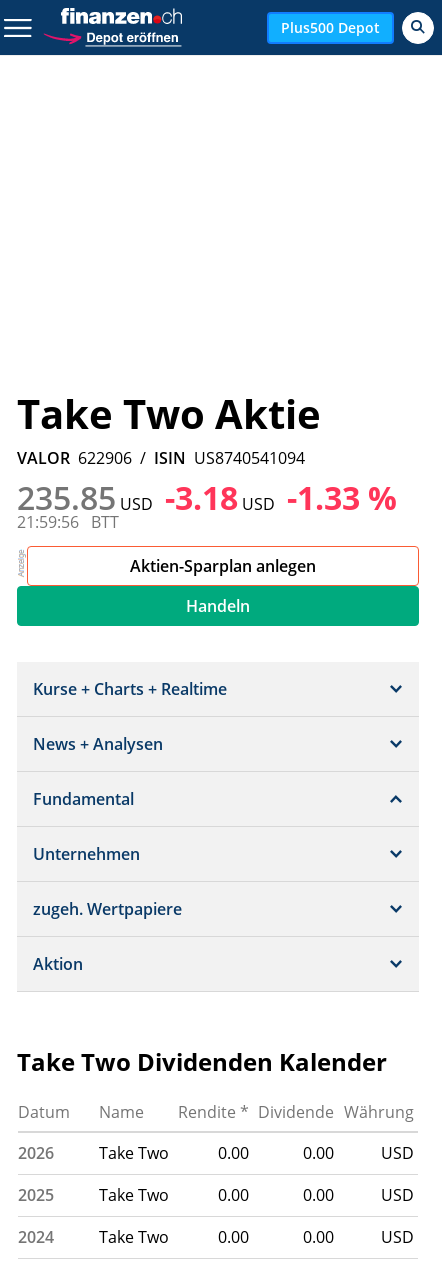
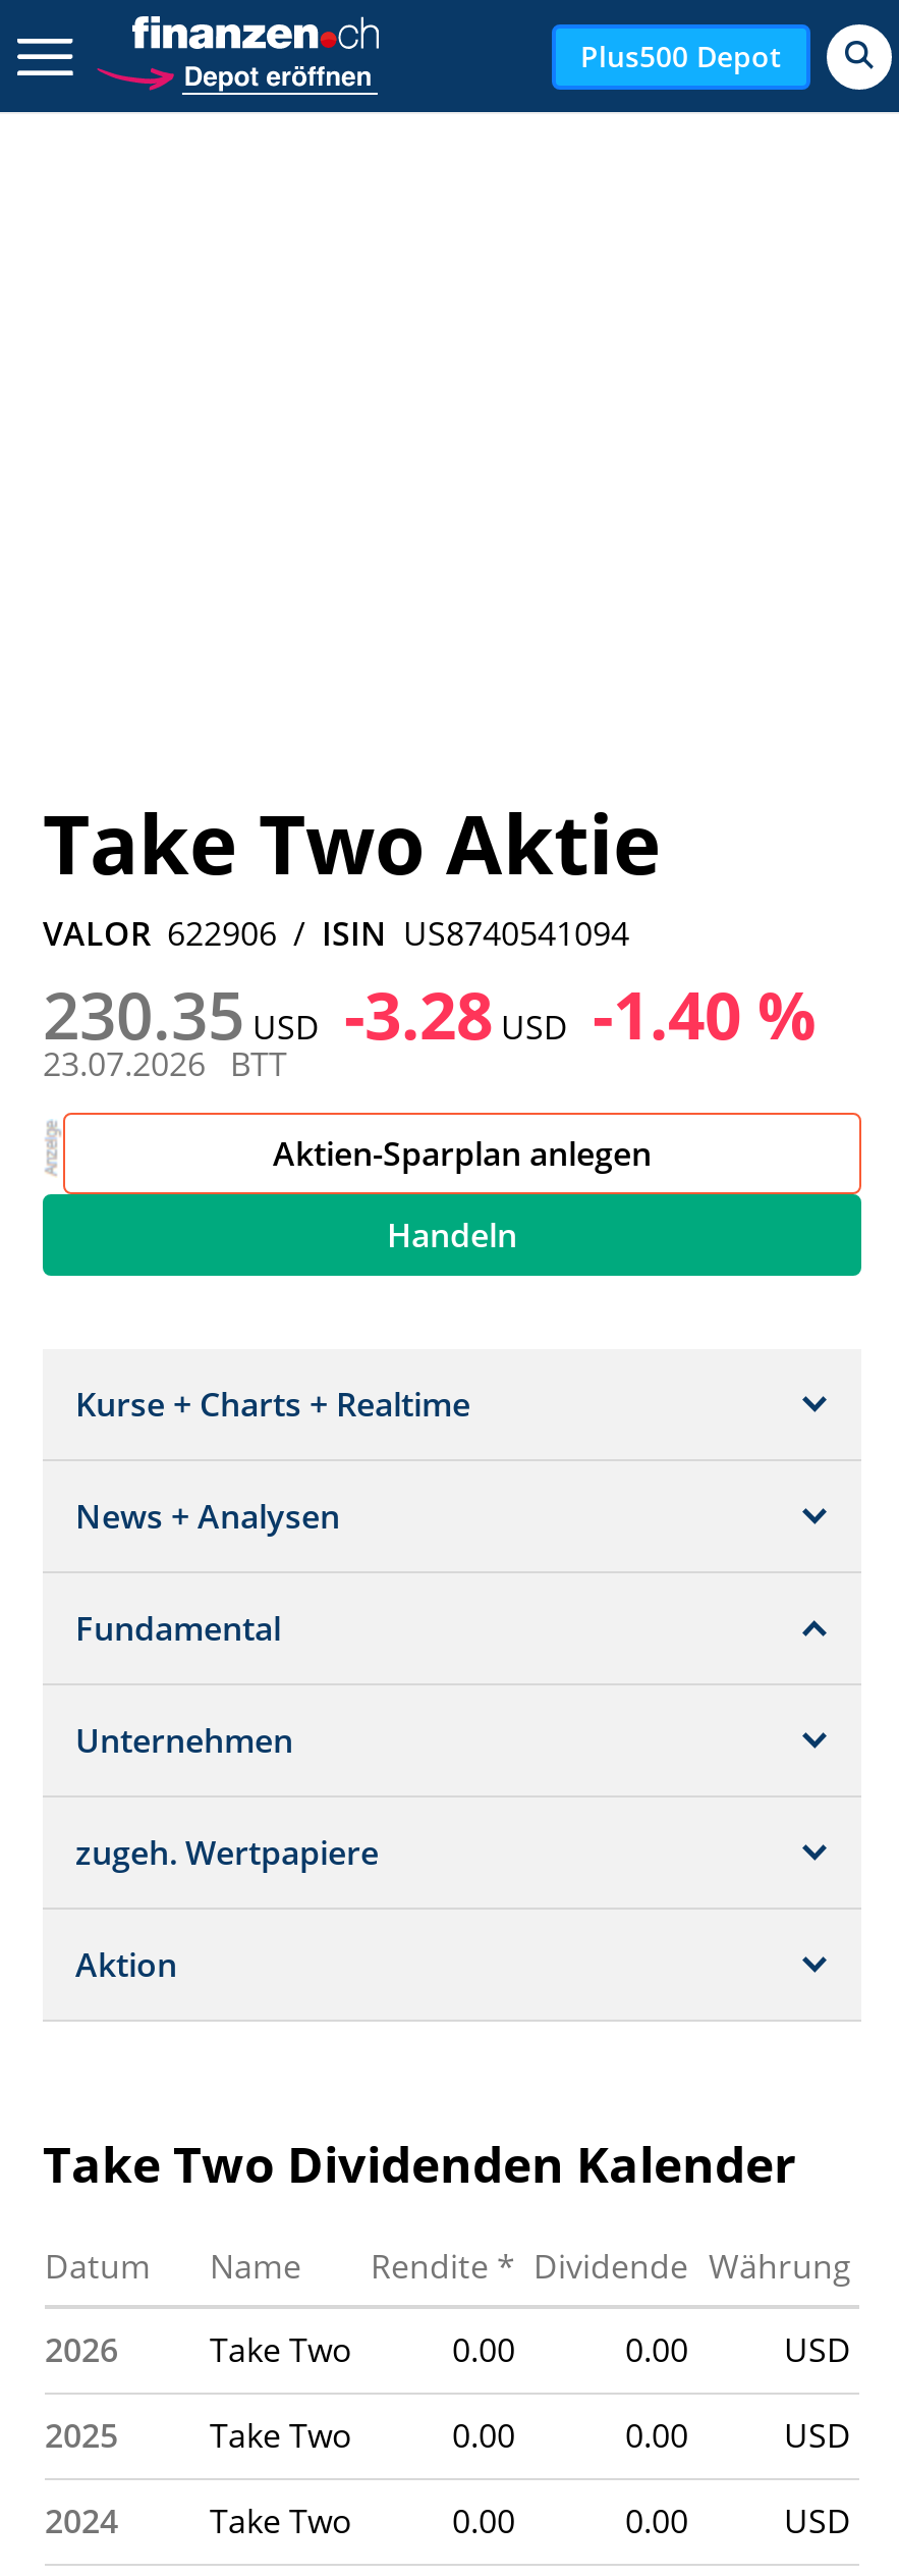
- 235.85 USD -3.18 USD -1.33 %
+ 230.35 USD -3.28 USD -1.40 %

- 21:59:56 BTT
+ 23.07.2026 BTT
